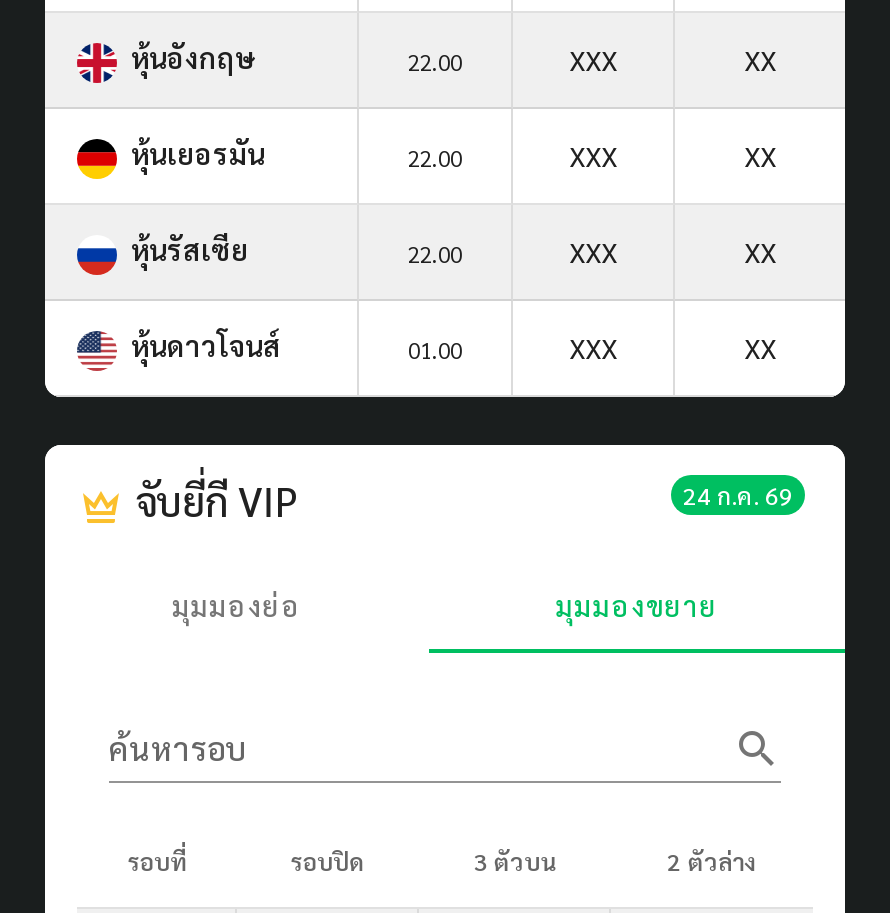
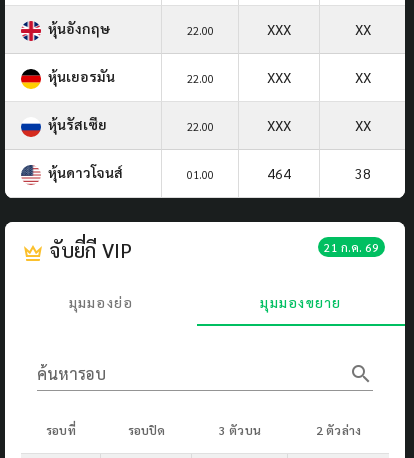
- XXX
- XX
+ 464
+ 38

- 24 ก.ค. 69
+ 21 ก.ค. 69
